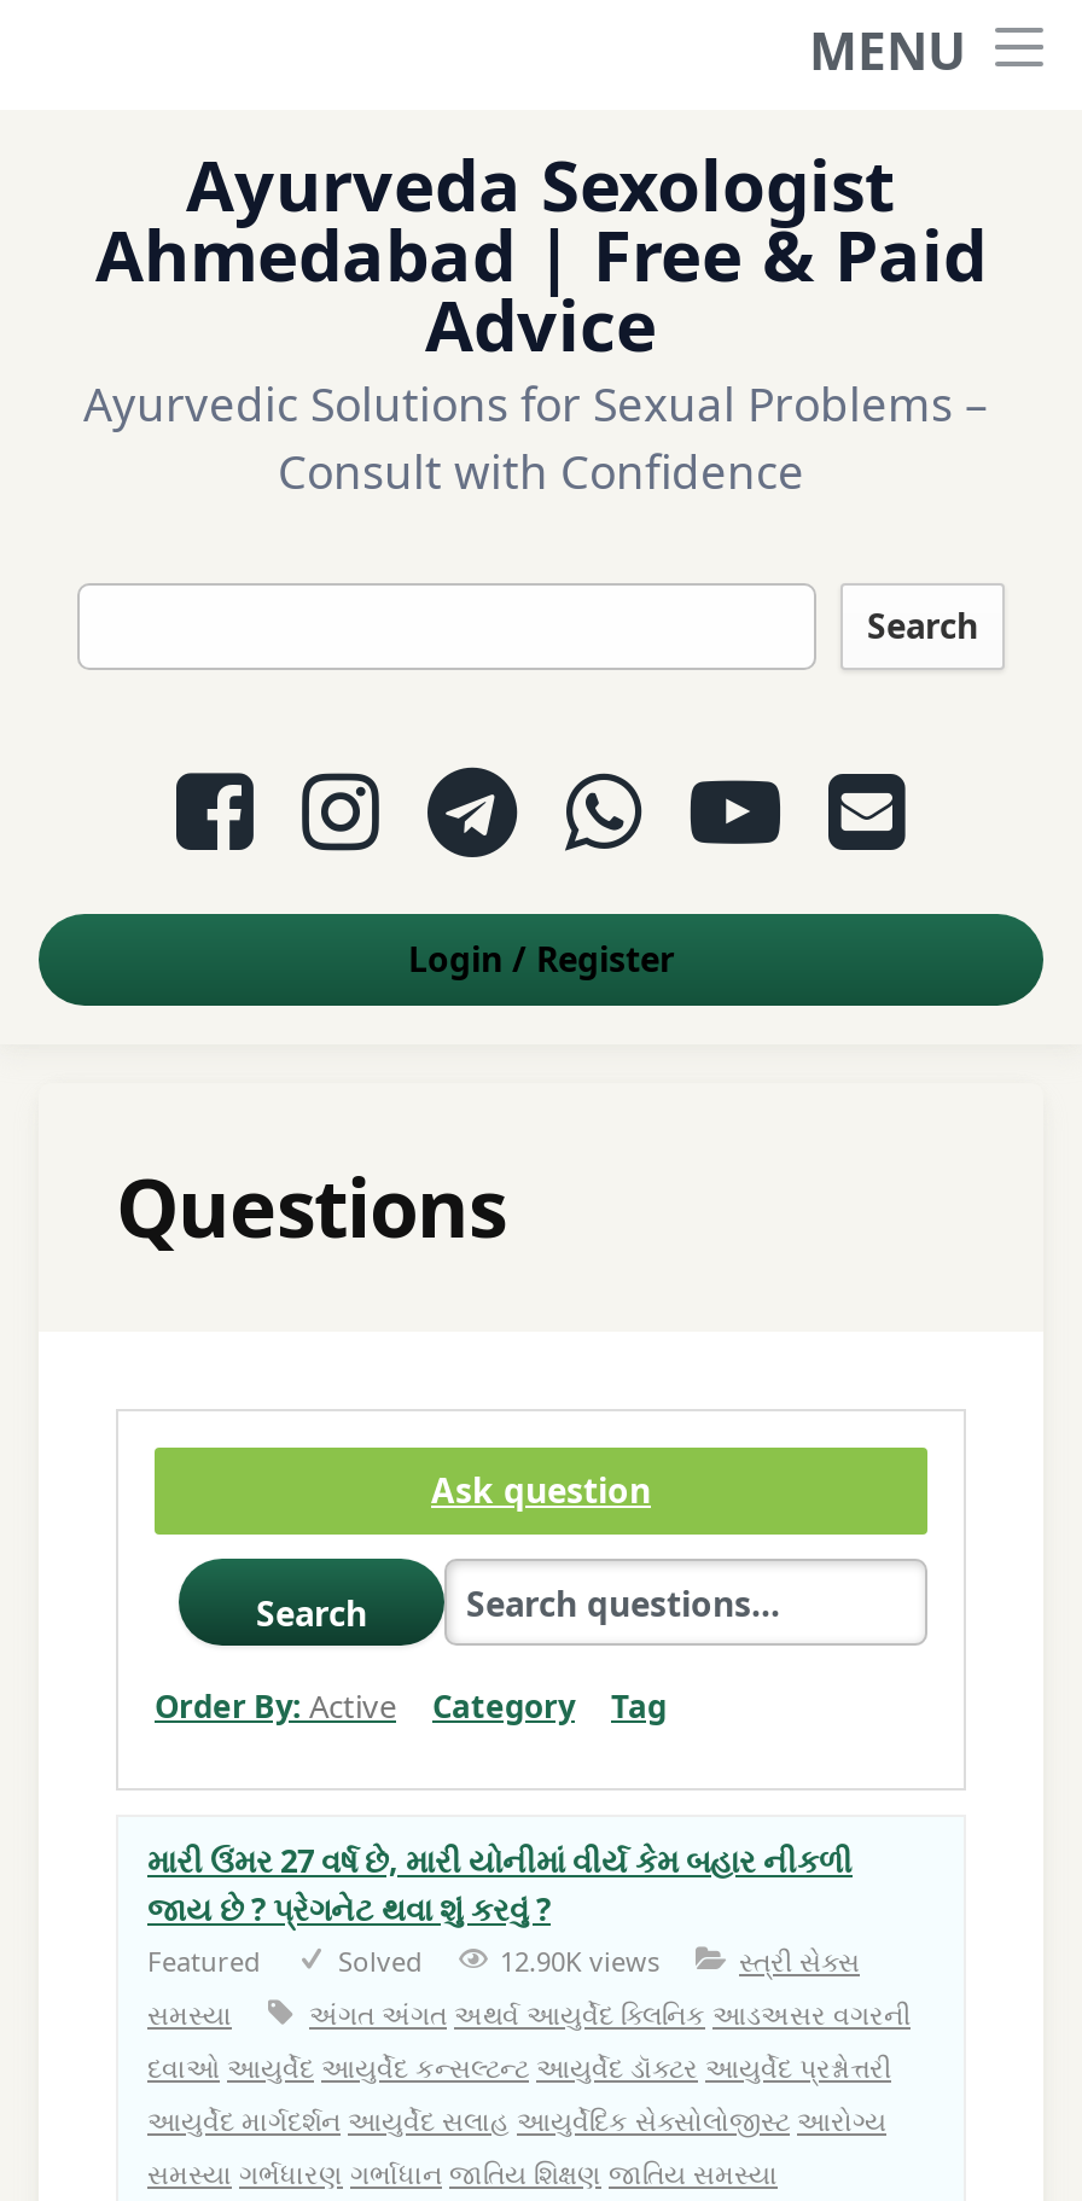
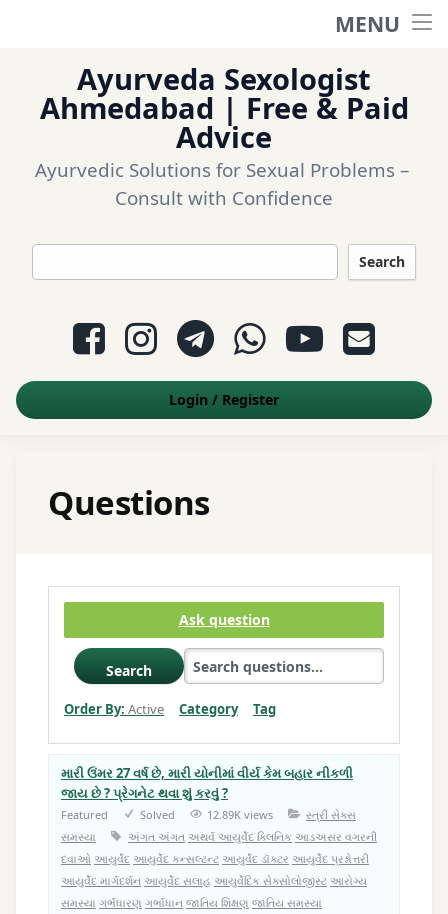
- 12.90K views
+ 12.89K views
